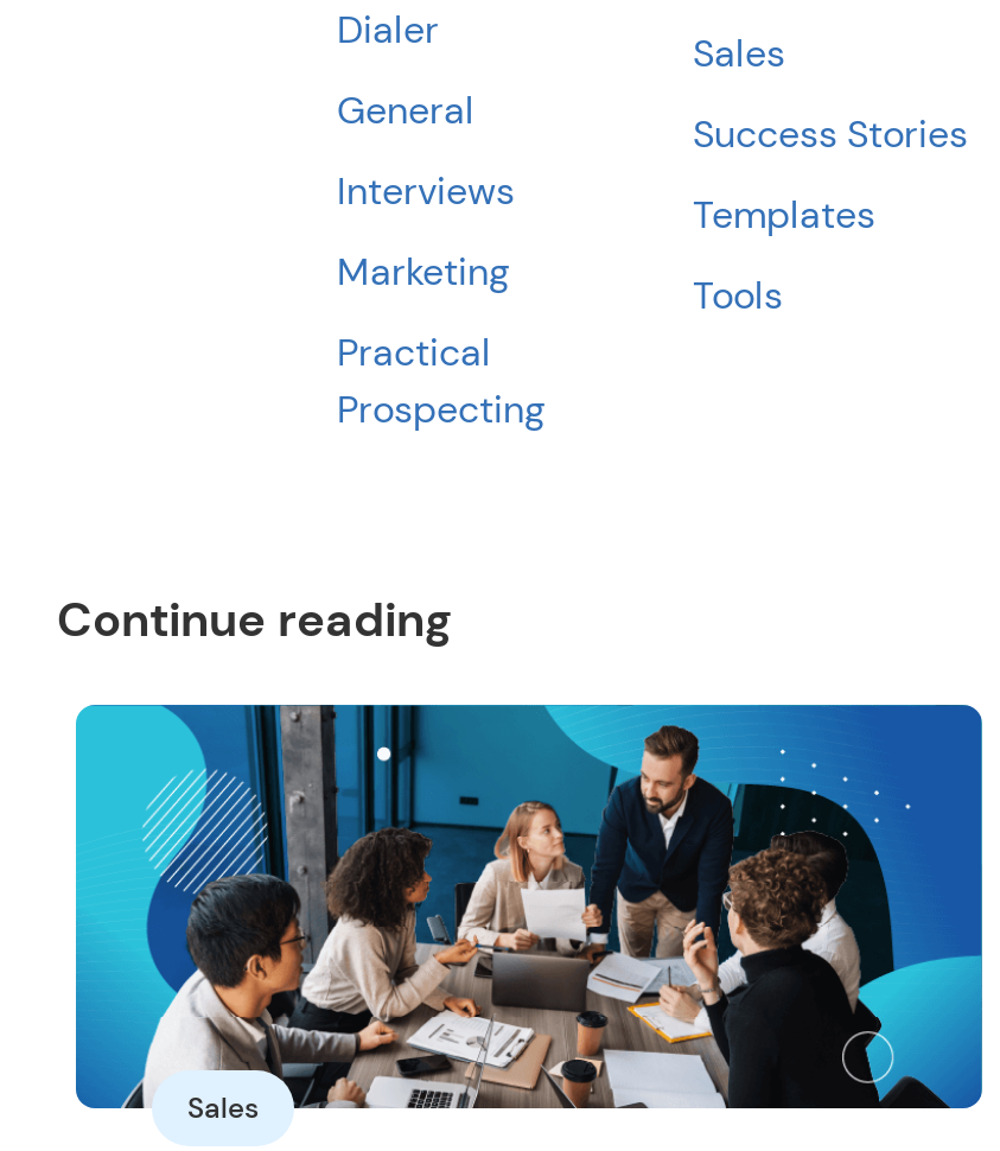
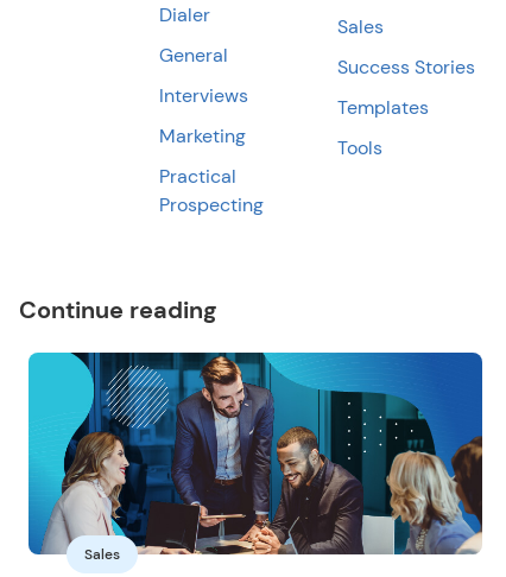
- [image]
+ [image]
